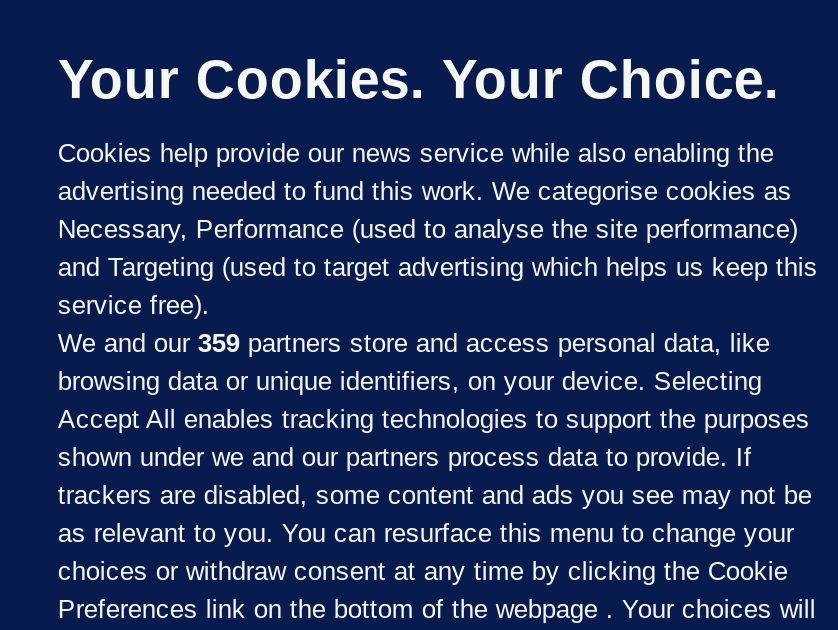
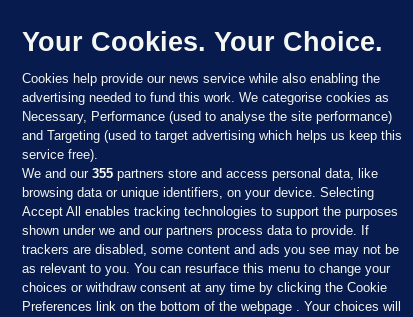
- We and our 359 partners store and access personal data, like
+ We and our 355 partners store and access personal data, like
